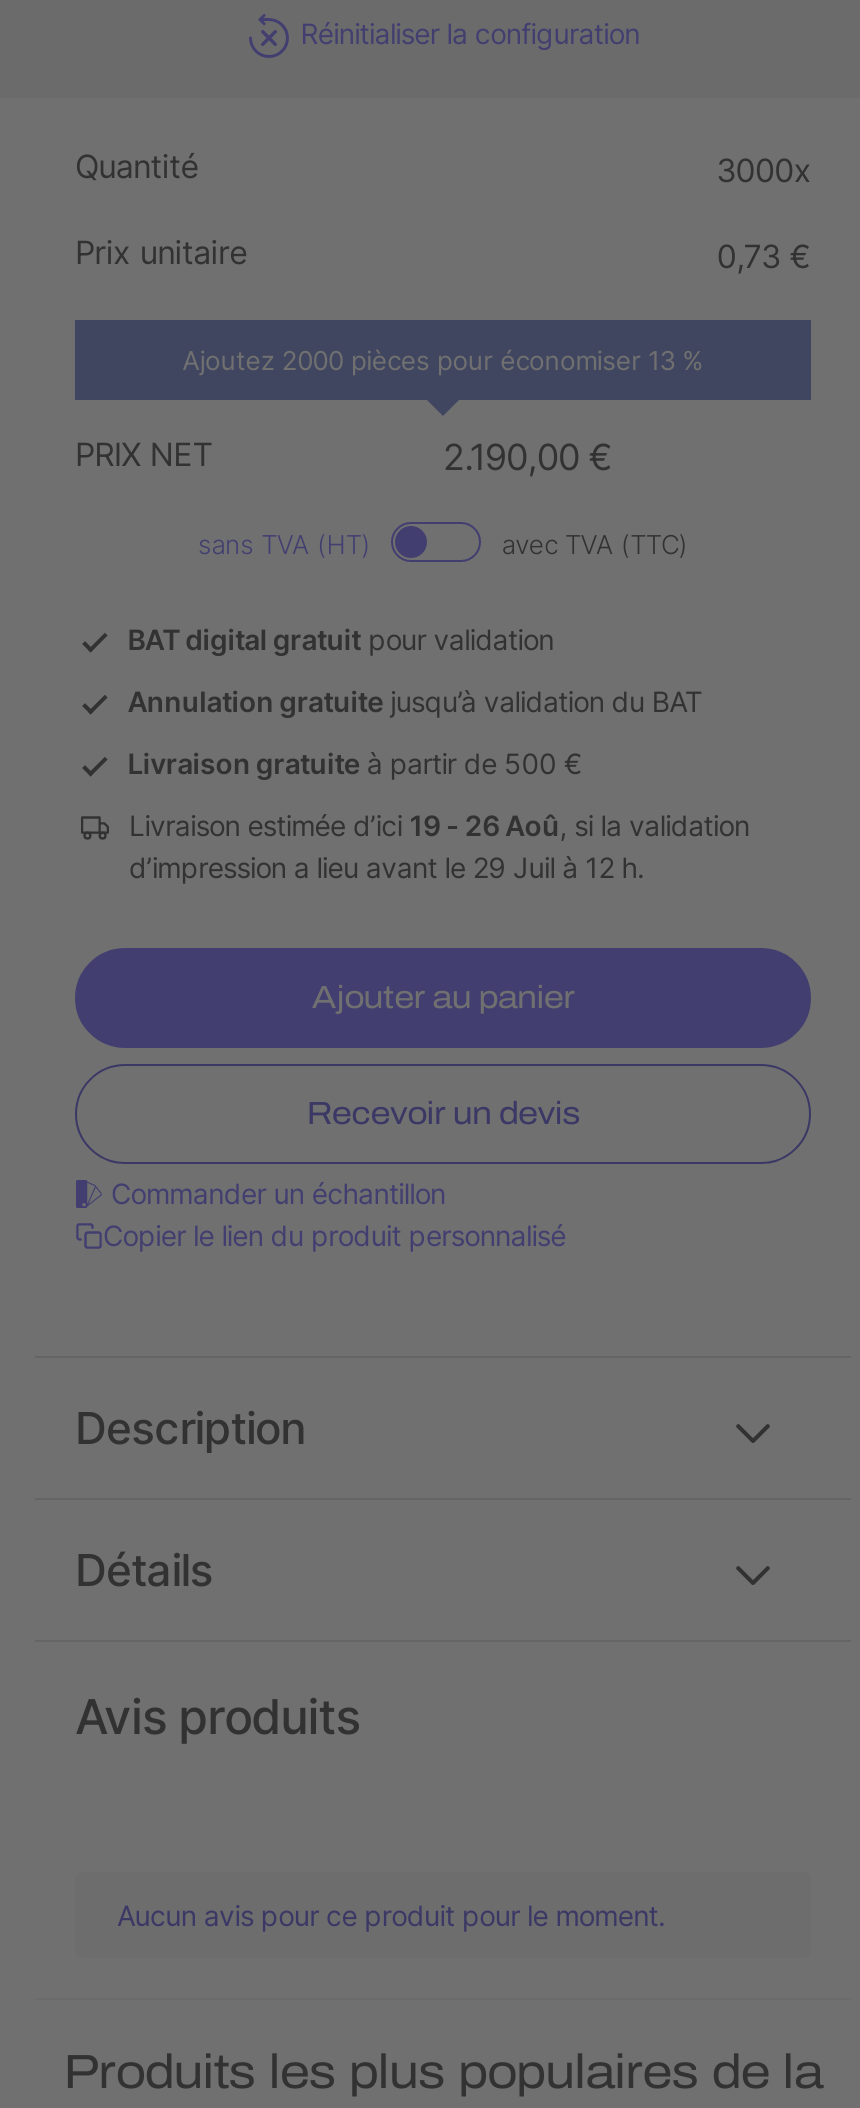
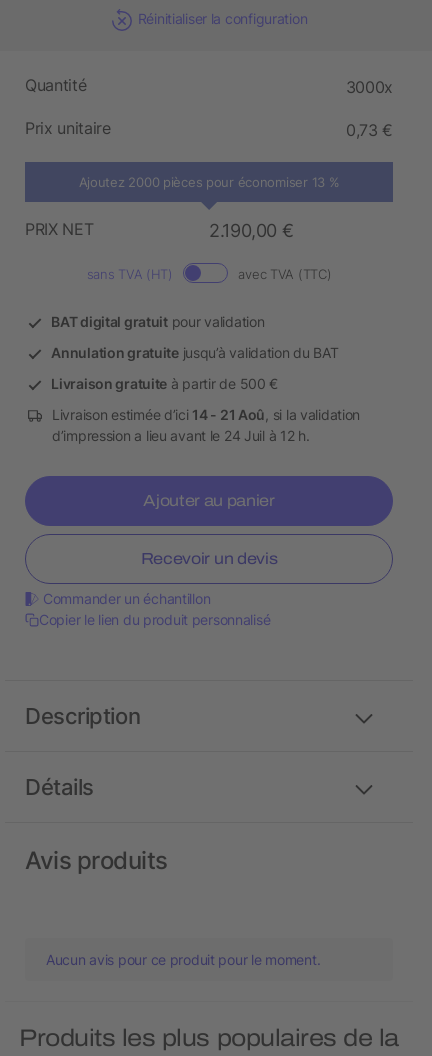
- Livraison estimée d’ici 19 - 26 Aoû, si la validation
+ Livraison estimée d’ici 14 - 21 Aoû, si la validation

- d’impression a lieu avant le 29 Juil à 12 h.
+ d’impression a lieu avant le 24 Juil à 12 h.
